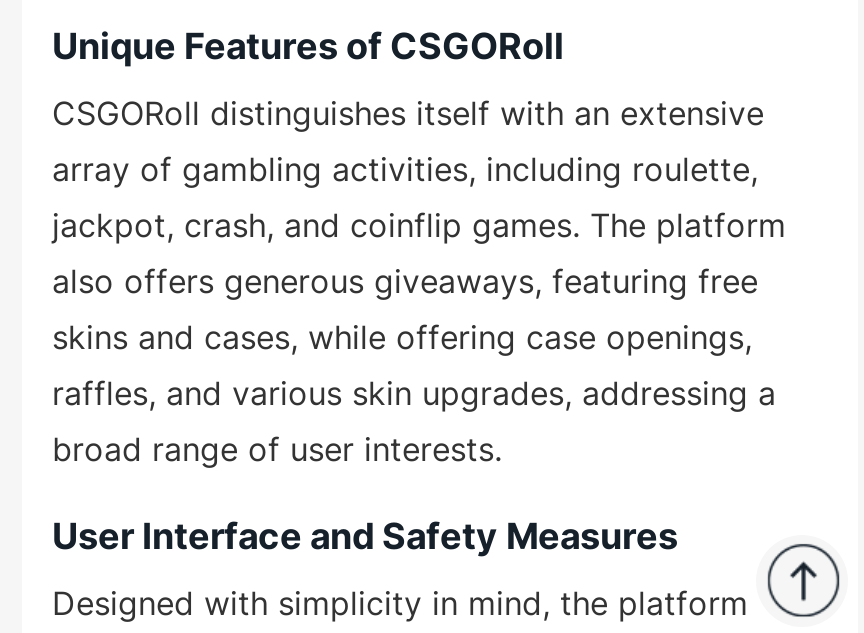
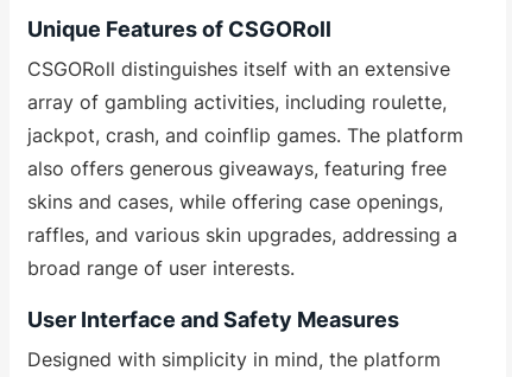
- [image]
